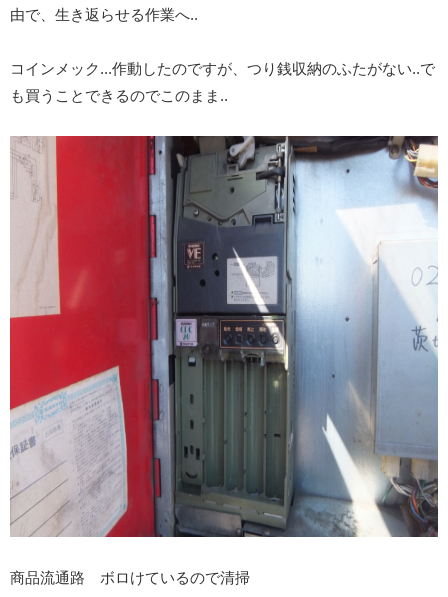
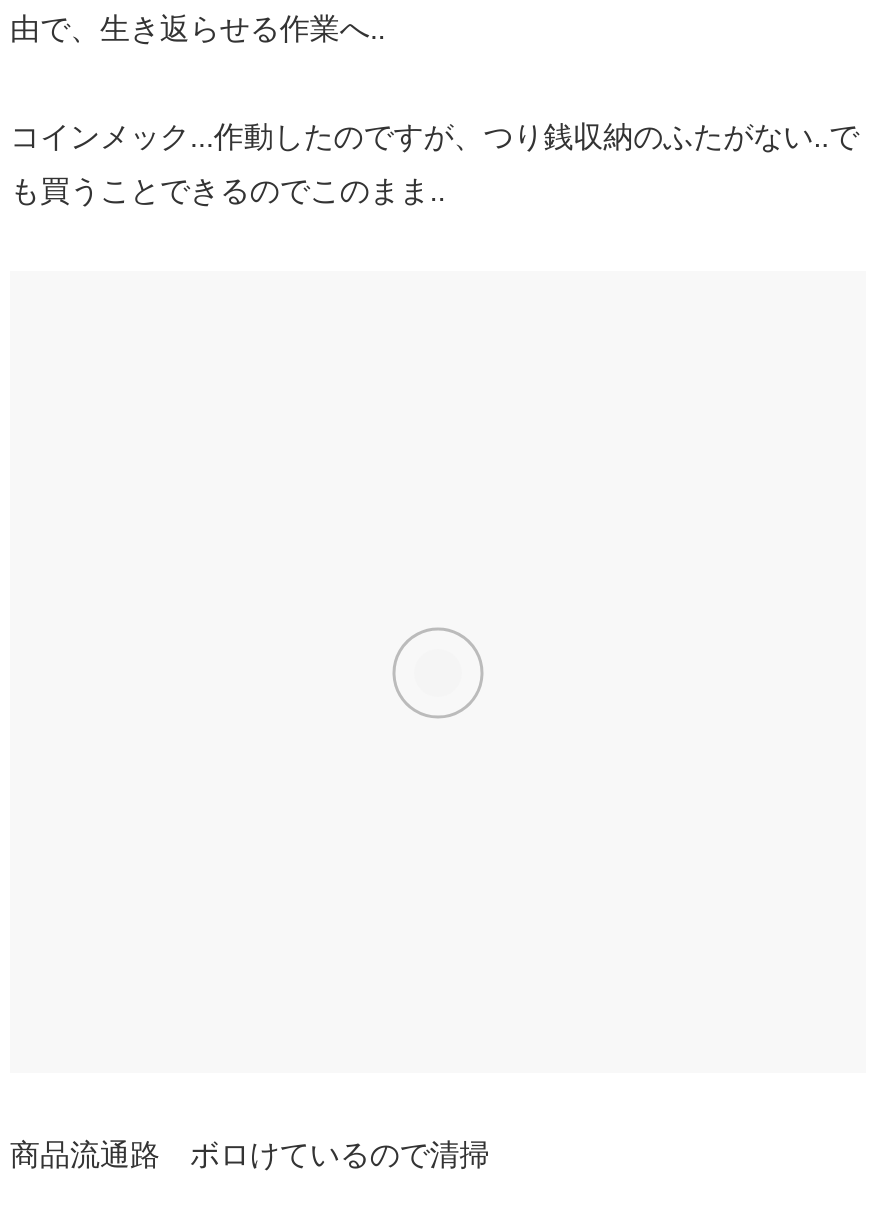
- [image]
